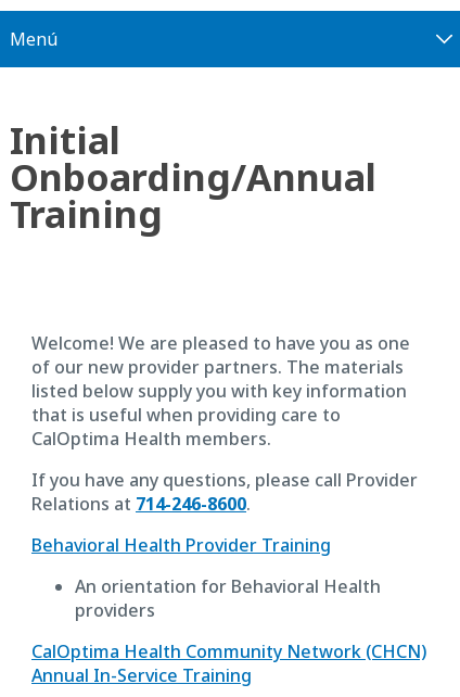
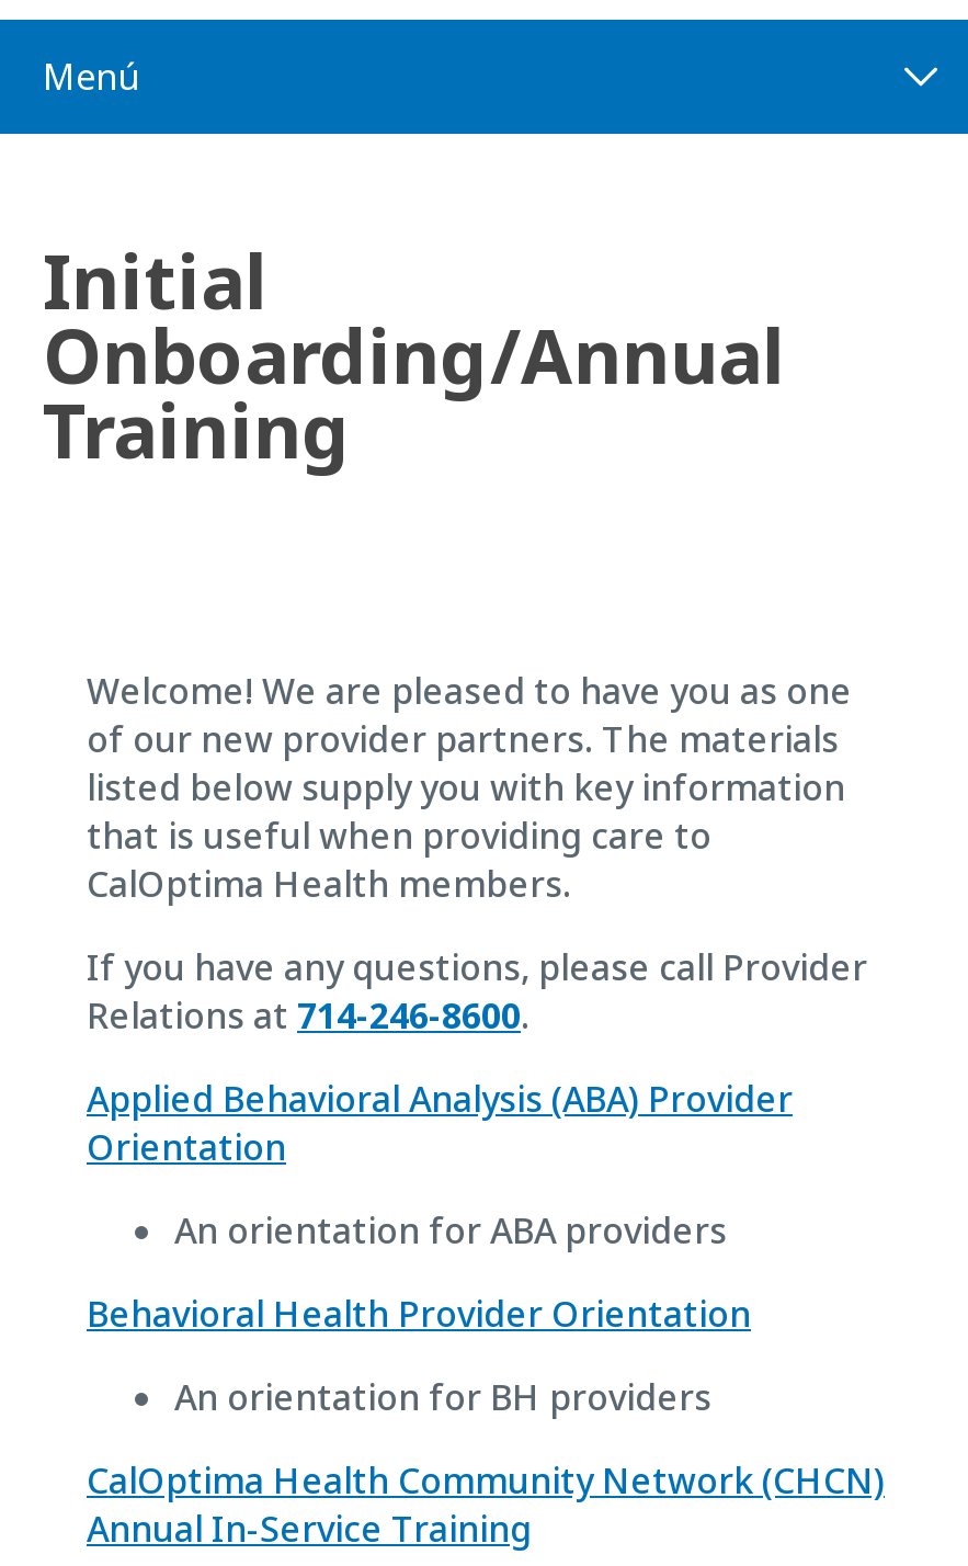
- Behavioral Health Provider Training
- An orientation for Behavioral Health
- providers
+ Applied Behavioral Analysis (ABA) Provider
+ Orientation
+ An orientation for ABA providers
+ Behavioral Health Provider Orientation
+ An orientation for BH providers
